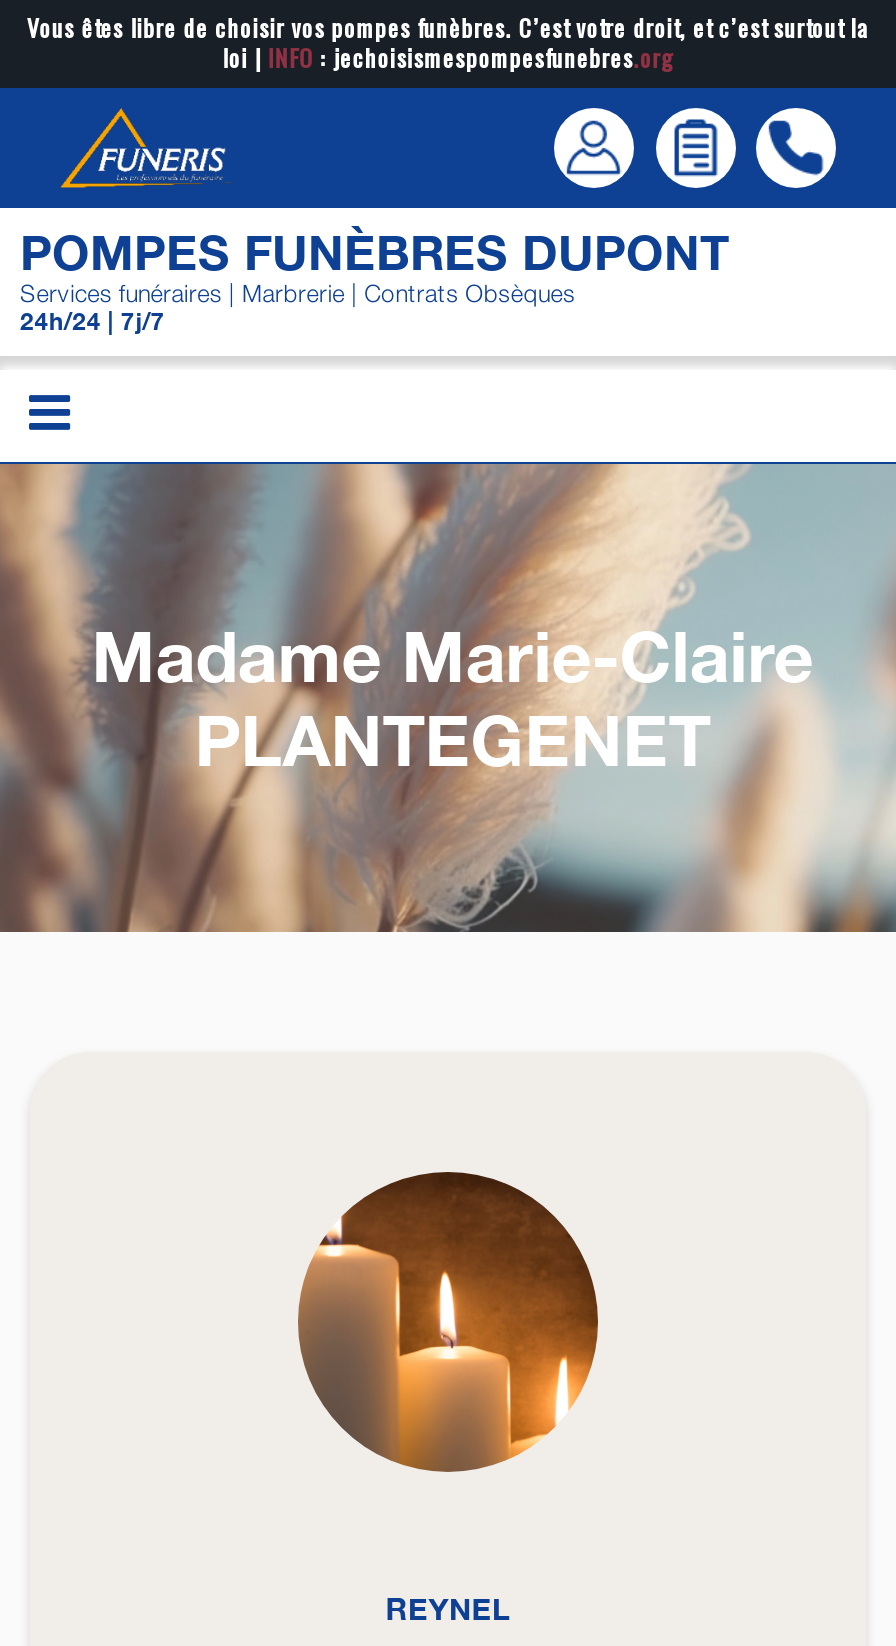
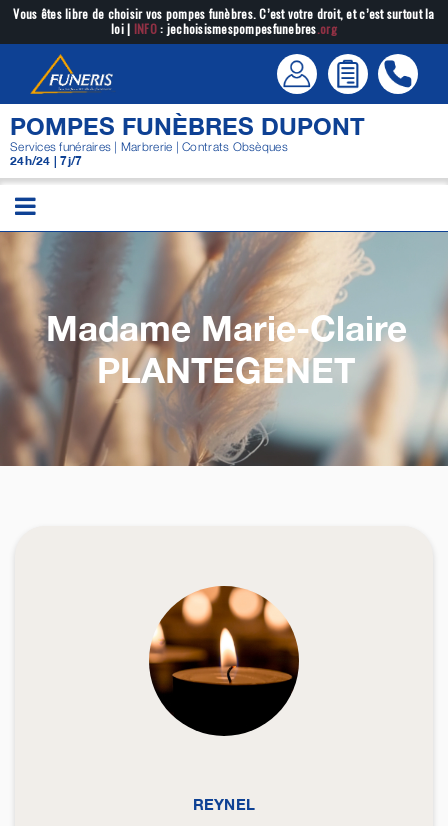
- [image]
+ [image]
